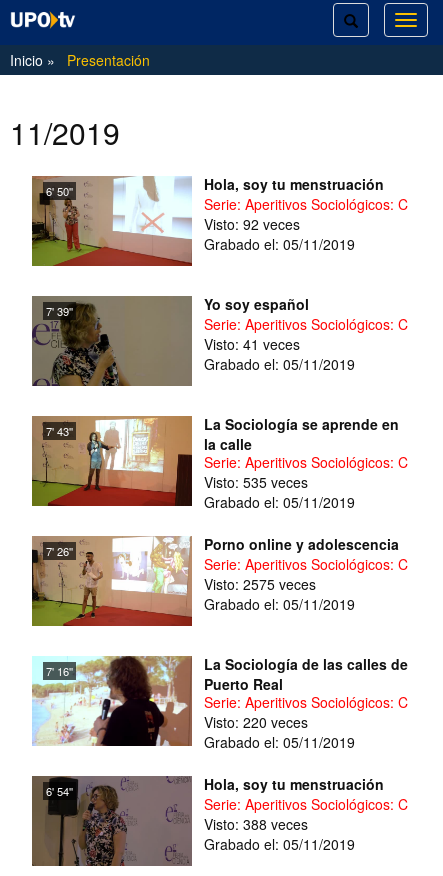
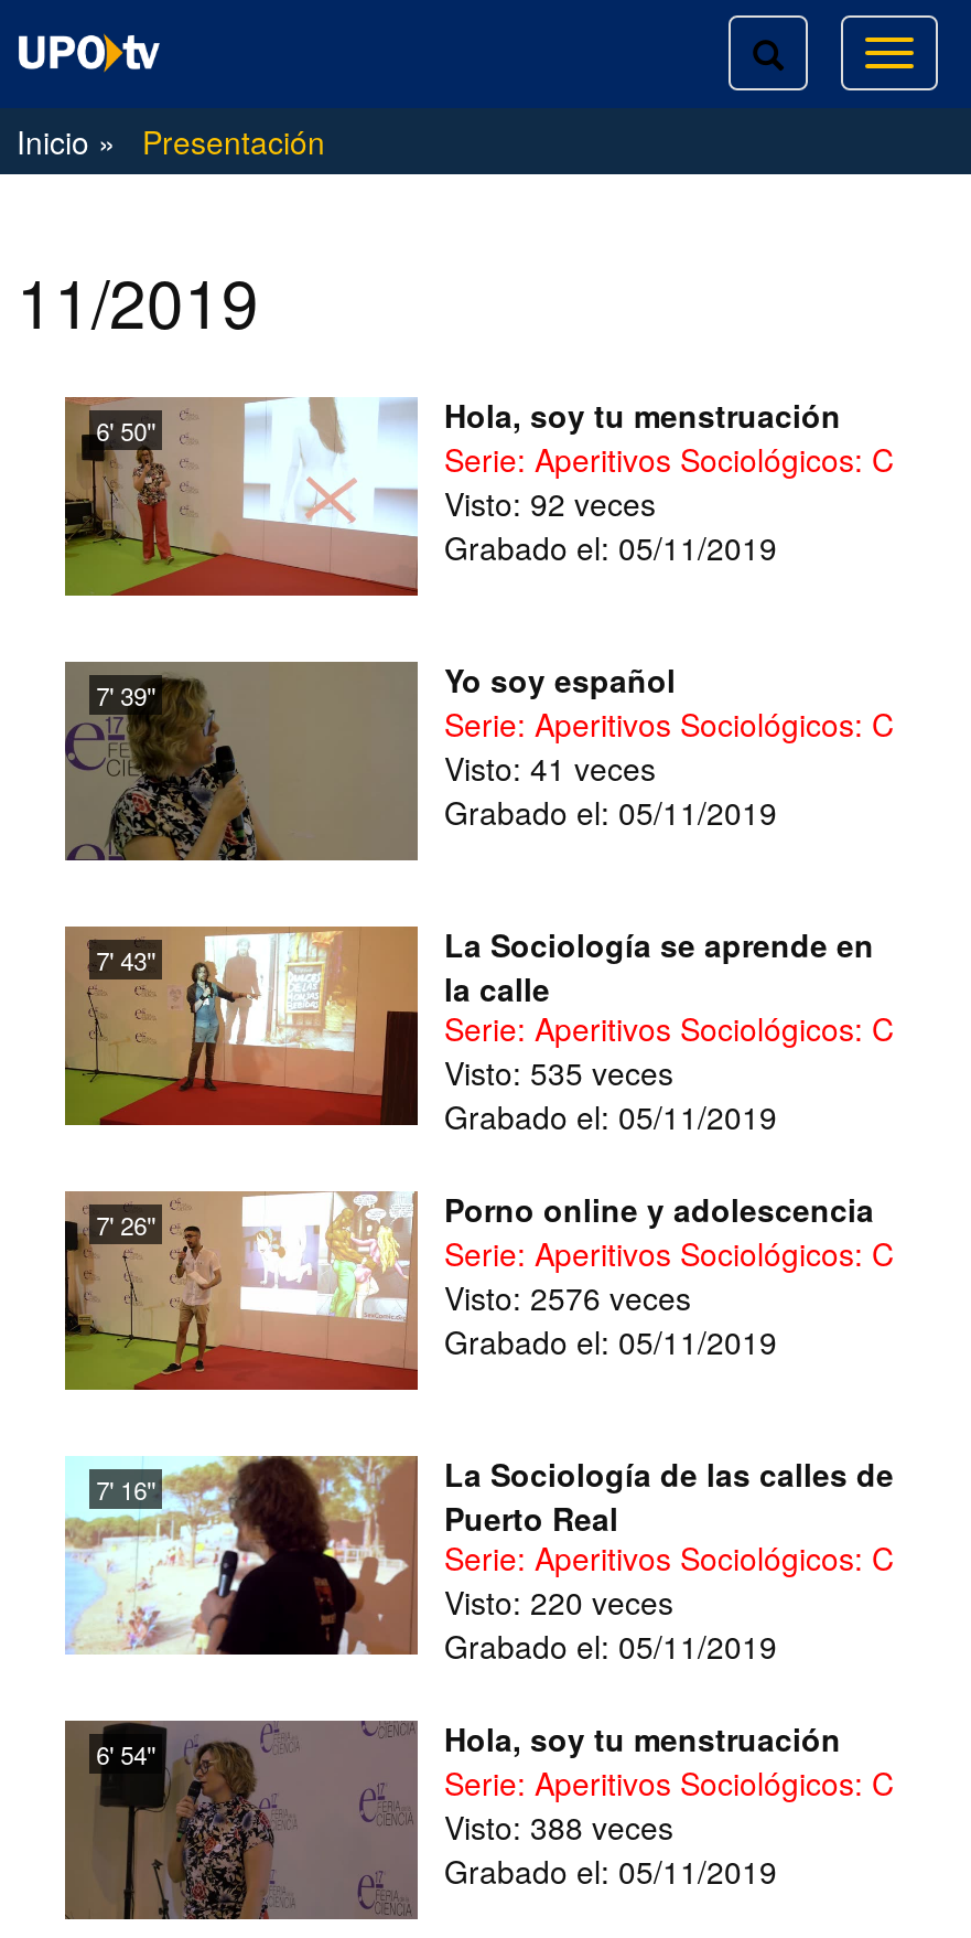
- Visto: 2575 veces
+ Visto: 2576 veces
